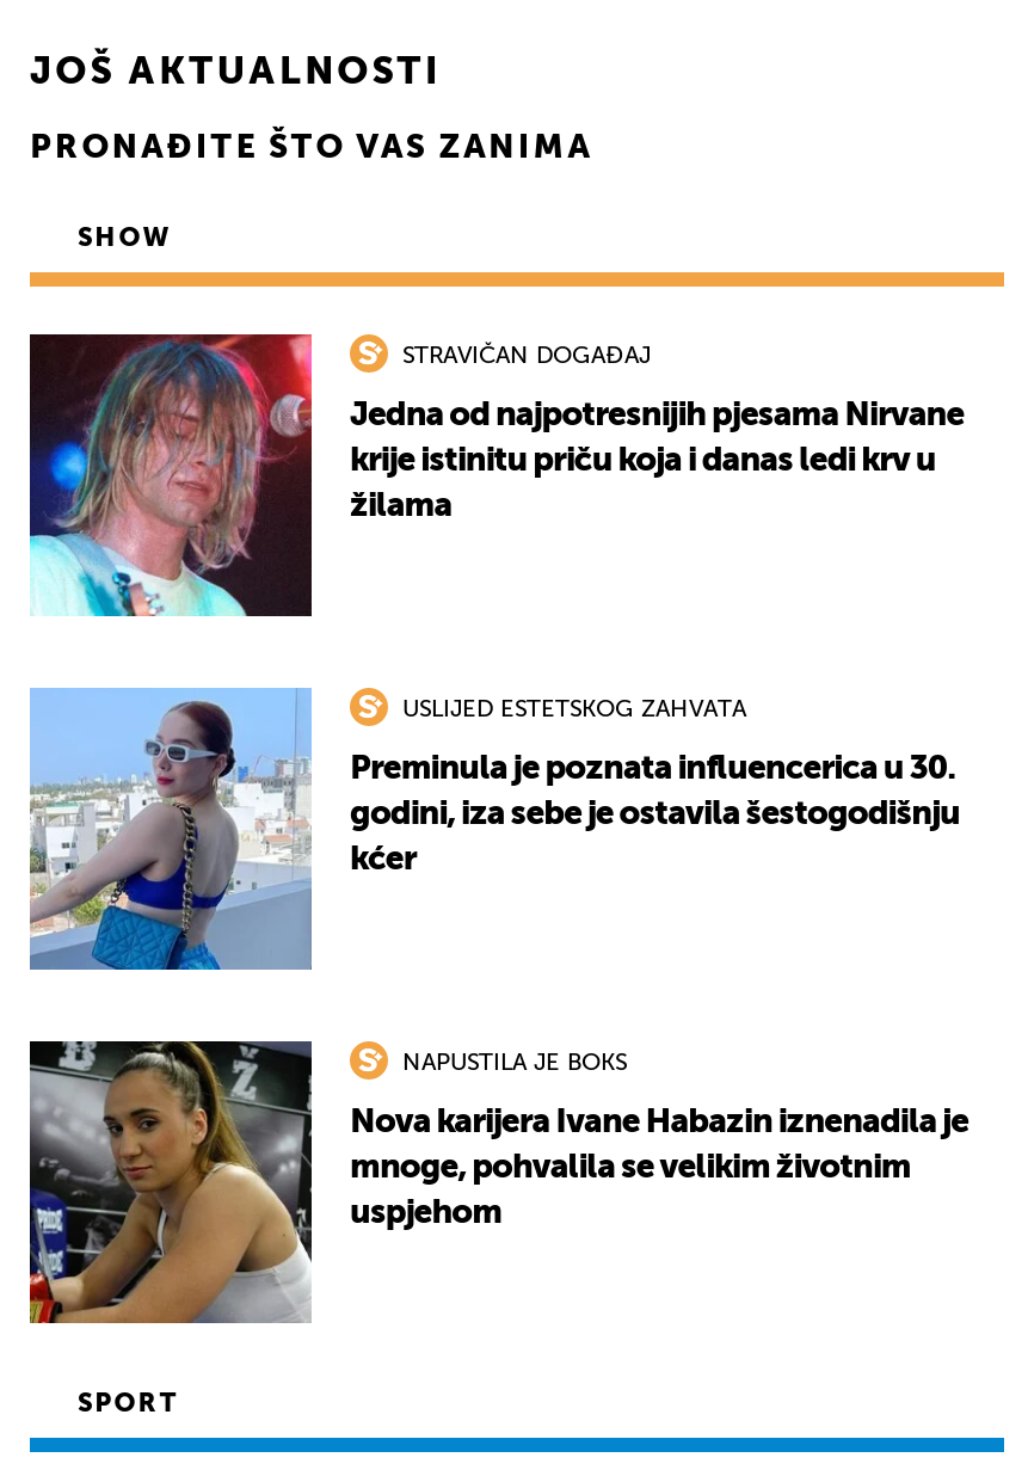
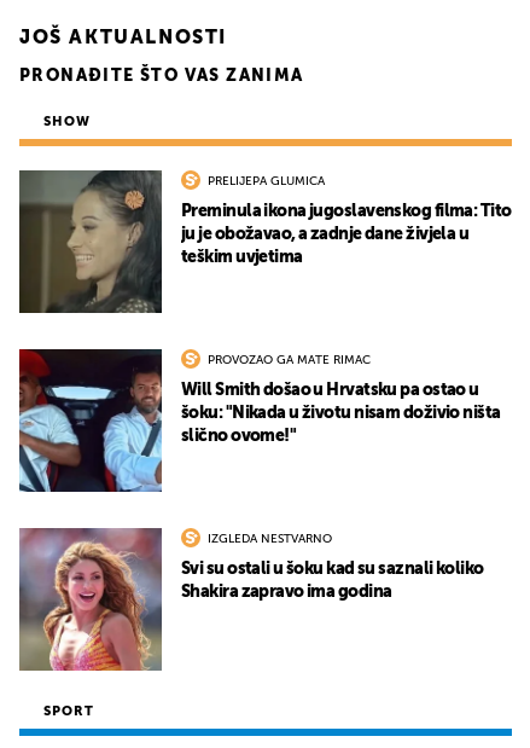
- [image]
- Jedna od najpotresnijih pjesama Nirvane
- krije istinitu priču koja i danas ledi krv u
- žilama
+ [image]
+ Preminula ikona jugoslavenskog filma: Tito
+ ju je obožavao, a zadnje dane živjela u
+ teškim uvjetima

- STRAVIČAN DOGAĐAJ
+ PRELIJEPA GLUMICA

- [image]
- Preminula je poznata influencerica u 30.
- godini, iza sebe je ostavila šestogodišnju
- kćer
+ [image]
+ Will Smith došao u Hrvatsku pa ostao u
+ šoku: "Nikada u životu nisam doživio ništa
+ slično ovome!"

- USLIJED ESTETSKOG ZAHVATA
+ PROVOZAO GA MATE RIMAC

- [image]
- Nova karijera Ivane Habazin iznenadila je
- mnoge, pohvalila se velikim životnim
- uspjehom
+ [image]
+ Svi su ostali u šoku kad su saznali koliko
+ Shakira zapravo ima godina

- NAPUSTILA JE BOKS
+ IZGLEDA NESTVARNO
